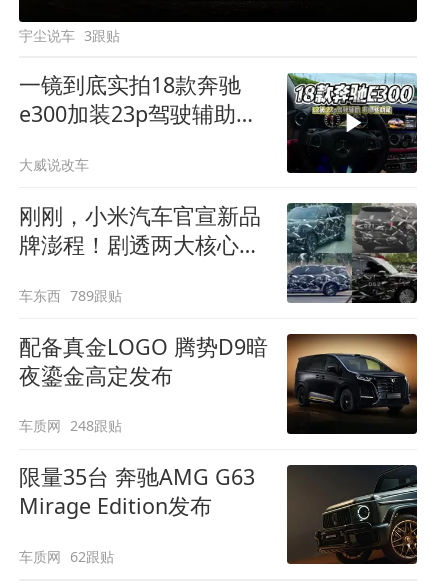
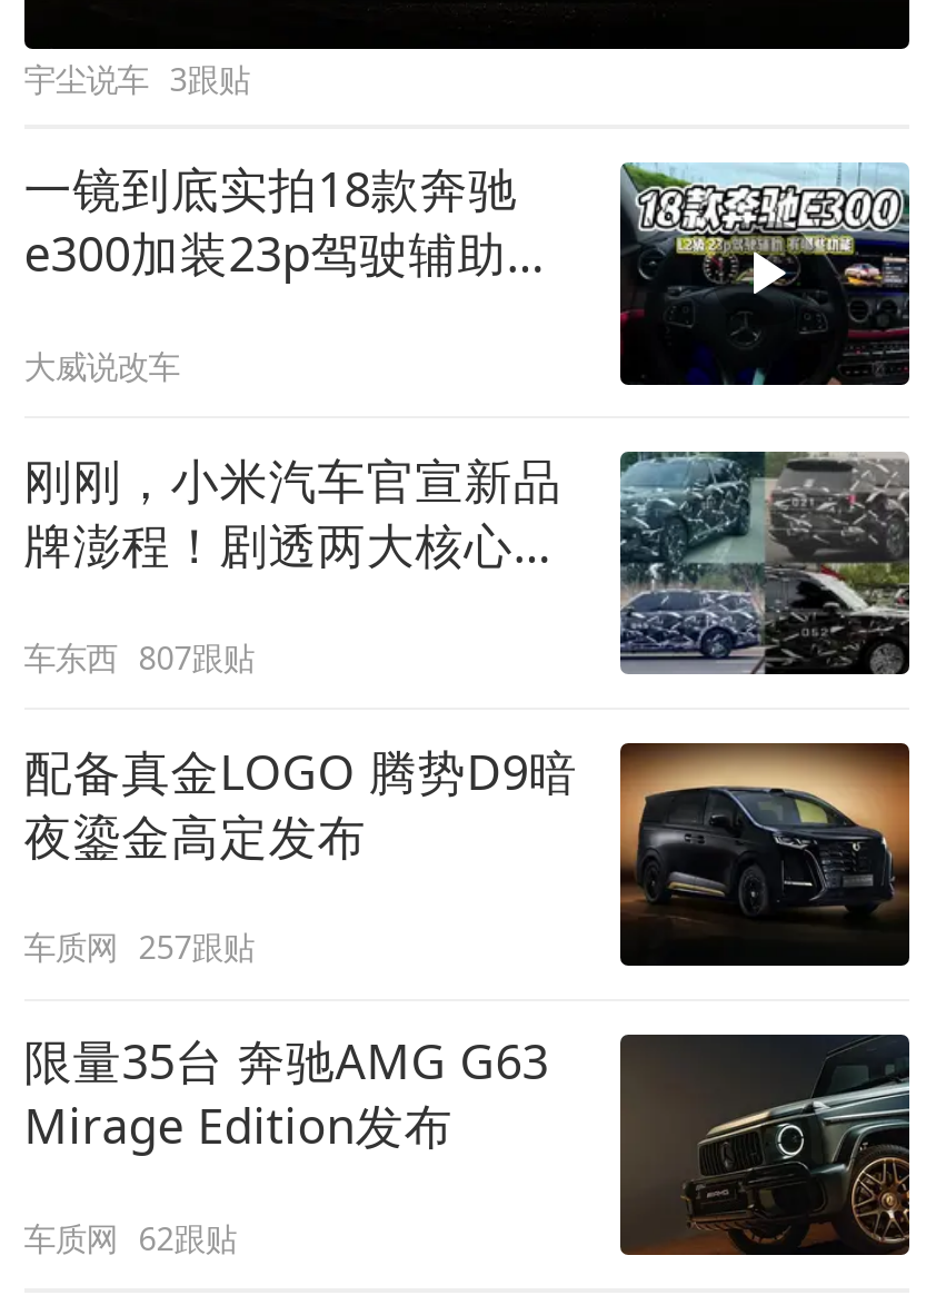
- 车东西 789跟贴
+ 车东西 807跟贴

- 车质网 248跟贴
+ 车质网 257跟贴
